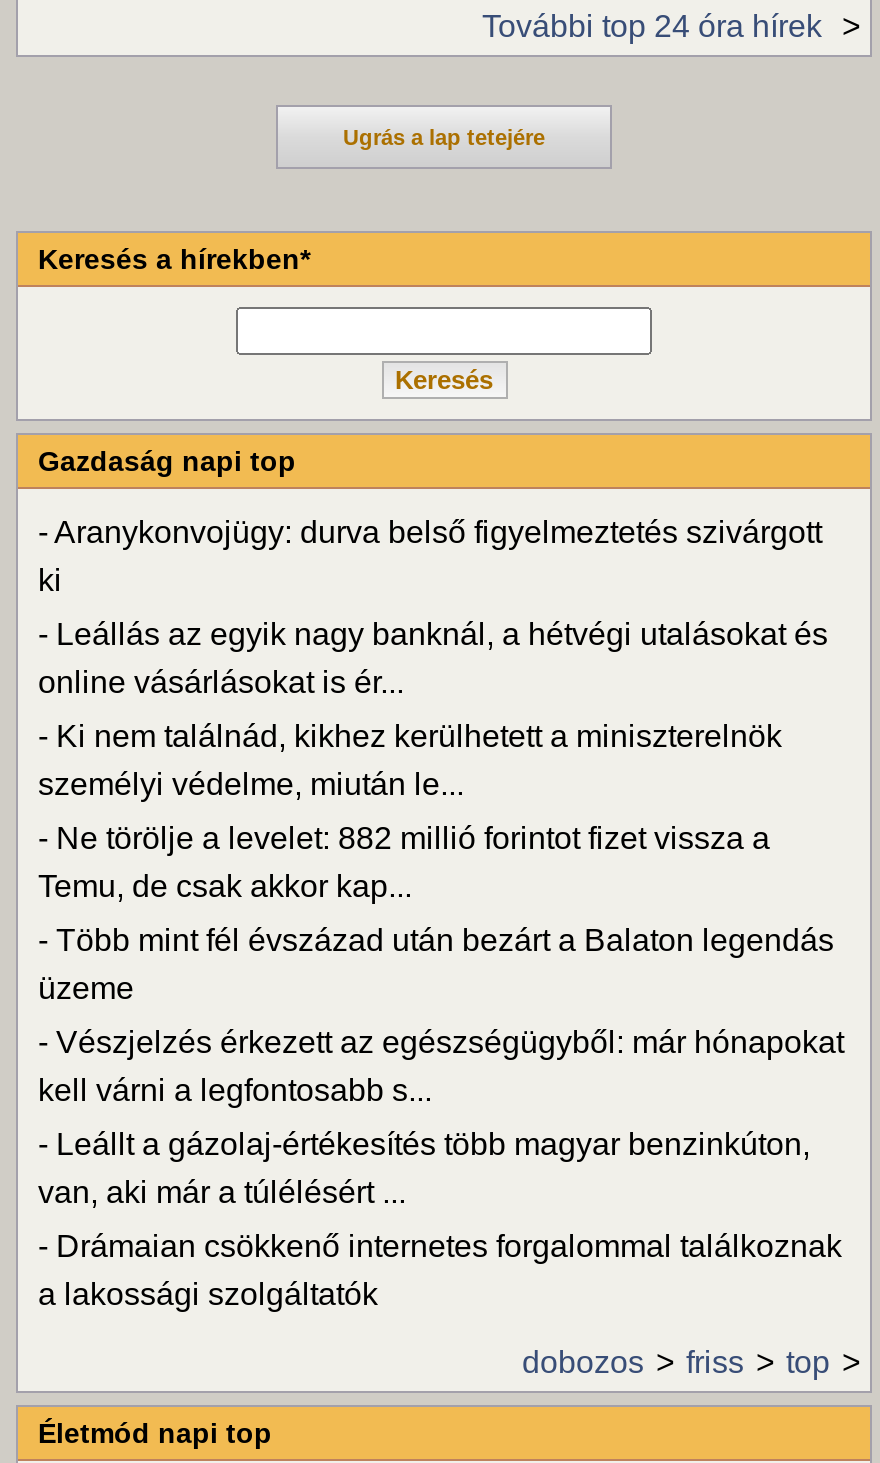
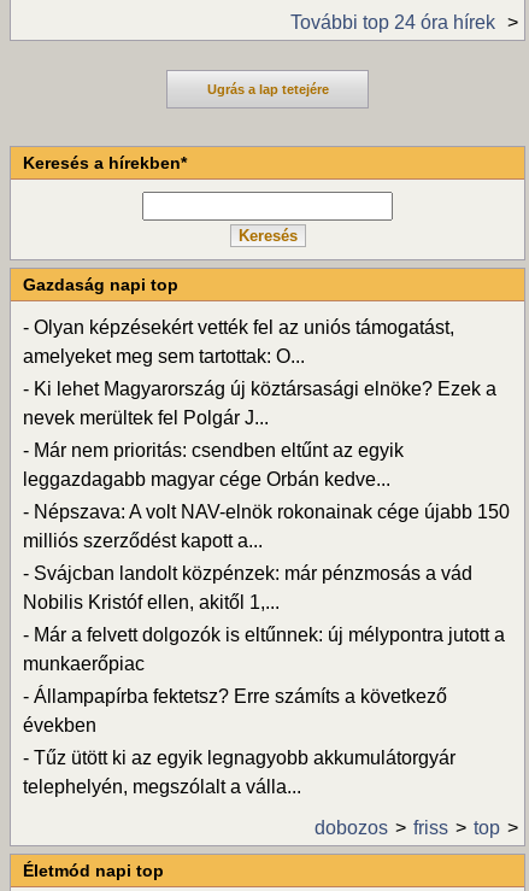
- - Aranykonvojügy: durva belső figyelmeztetés szivárgott
- ki
+ - Olyan képzésekért vették fel az uniós támogatást,
+ amelyeket meg sem tartottak: O...

- - Leállás az egyik nagy banknál, a hétvégi utalásokat és
- online vásárlásokat is ér...
+ - Ki lehet Magyarország új köztársasági elnöke? Ezek a
+ nevek merültek fel Polgár J...

- - Ki nem találnád, kikhez kerülhetett a miniszterelnök
- személyi védelme, miután le...
+ - Már nem prioritás: csendben eltűnt az egyik
+ leggazdagabb magyar cége Orbán kedve...

- - Ne törölje a levelet: 882 millió forintot fizet vissza a
- Temu, de csak akkor kap...
+ - Népszava: A volt NAV-elnök rokonainak cége újabb 150
+ milliós szerződést kapott a...

- - Több mint fél évszázad után bezárt a Balaton legendás
- üzeme
+ - Svájcban landolt közpénzek: már pénzmosás a vád
+ Nobilis Kristóf ellen, akitől 1,...

- - Vészjelzés érkezett az egészségügyből: már hónapokat
- kell várni a legfontosabb s...
+ - Már a felvett dolgozók is eltűnnek: új mélypontra jutott a
+ munkaerőpiac

- - Leállt a gázolaj-értékesítés több magyar benzinkúton,
- van, aki már a túlélésért ...
+ - Állampapírba fektetsz? Erre számíts a következő
+ években

- - Drámaian csökkenő internetes forgalommal találkoznak
- a lakossági szolgáltatók
+ - Tűz ütött ki az egyik legnagyobb akkumulátorgyár
+ telephelyén, megszólalt a válla...
